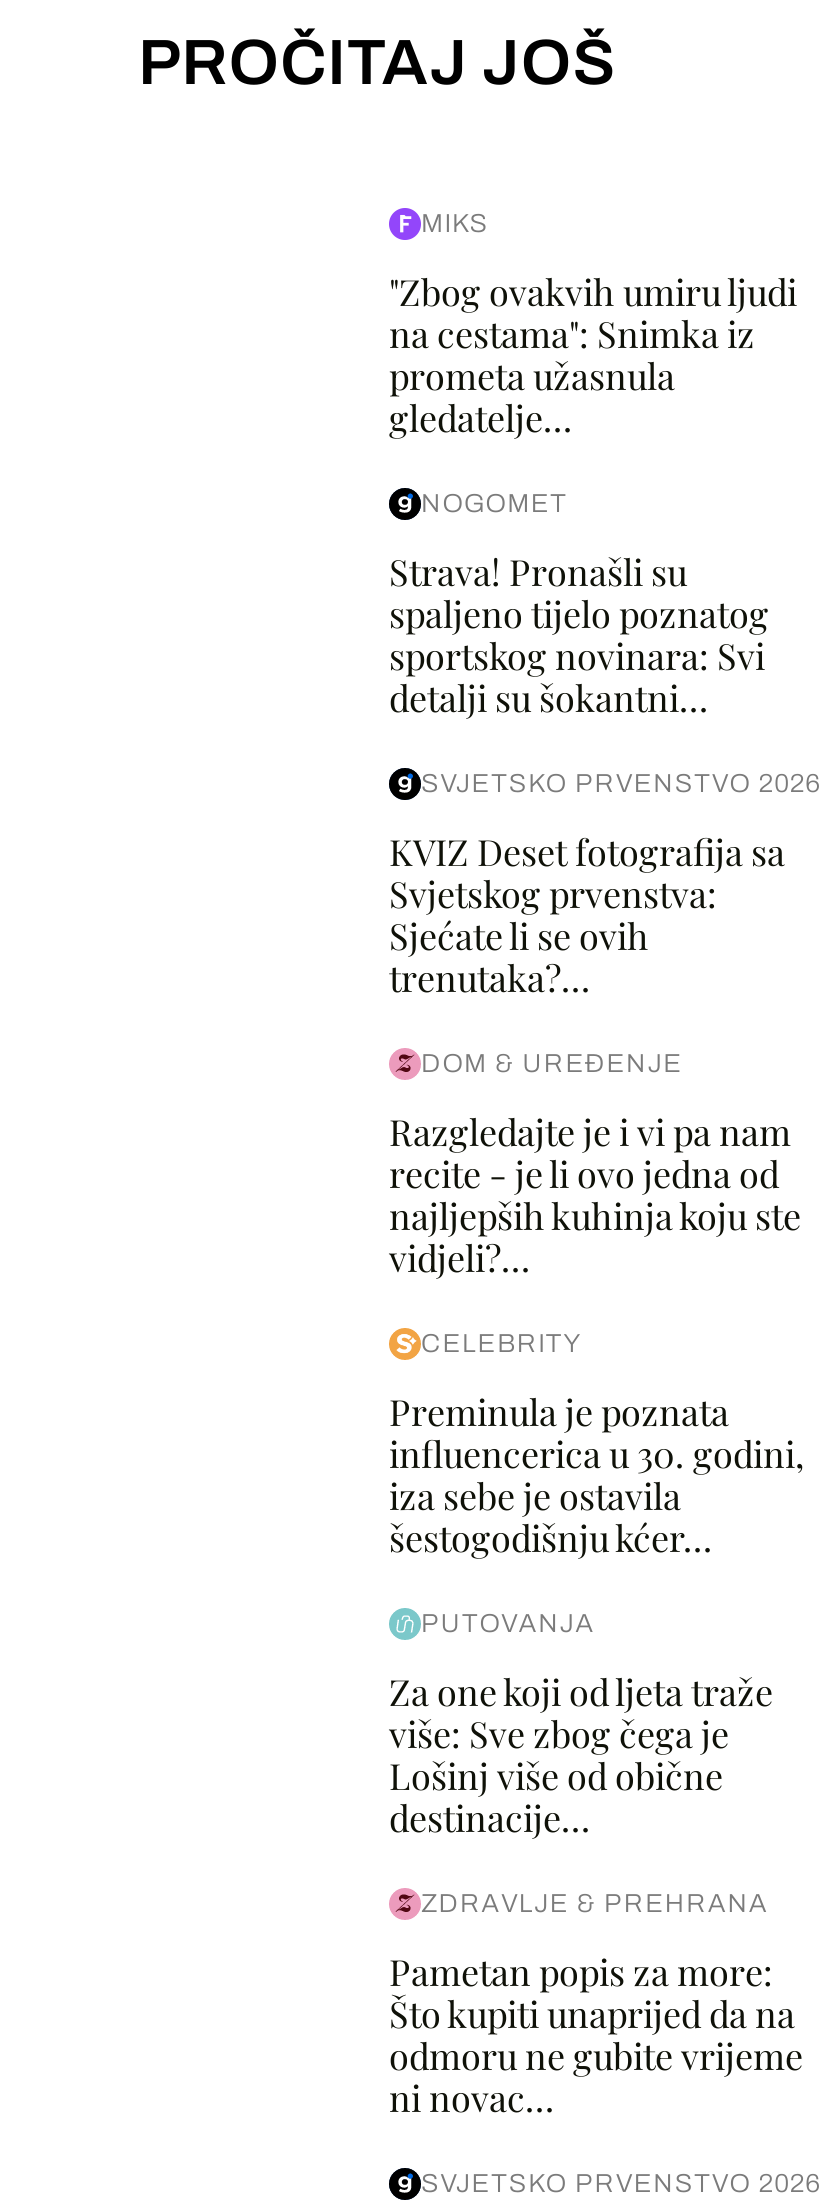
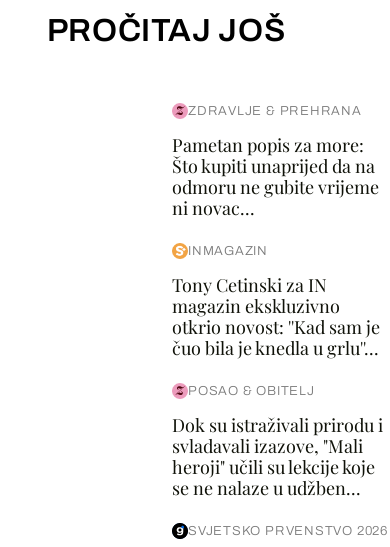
- MIKS
- "Zbog ovakvih umiru ljudi
- na cestama": Snimka iz
- prometa užasnula
- gledatelje...
- NOGOMET
- Strava! Pronašli su
- spaljeno tijelo poznatog
- sportskog novinara: Svi
- detalji su šokantni...
- SVJETSKO PRVENSTVO 2026
- KVIZ Deset fotografija sa
- Svjetskog prvenstva:
- Sjećate li se ovih
- trenutaka?...
- DOM & UREĐENJE
- Razgledajte je i vi pa nam
- recite - je li ovo jedna od
- najljepših kuhinja koju ste
- vidjeli?...
- CELEBRITY
- Preminula je poznata
- influencerica u 30. godini,
- iza sebe je ostavila
- šestogodišnju kćer...
- PUTOVANJA
- Za one koji od ljeta traže
- više: Sve zbog čega je
- Lošinj više od obične
- destinacije...

moved up: ZDRAVLJE & PREHRANA | Pametan popis za more: | Što kupiti unaprijed da na | odmoru ne gubite vrijeme | ni novac...

+ INMAGAZIN
+ Tony Cetinski za IN
+ magazin ekskluzivno
+ otkrio novost: ''Kad sam je
+ čuo bila je knedla u grlu''...
+ POSAO & OBITELJ
+ Dok su istraživali prirodu i
+ svladavali izazove, "Mali
+ heroji" učili su lekcije koje
+ se ne nalaze u udžben...
